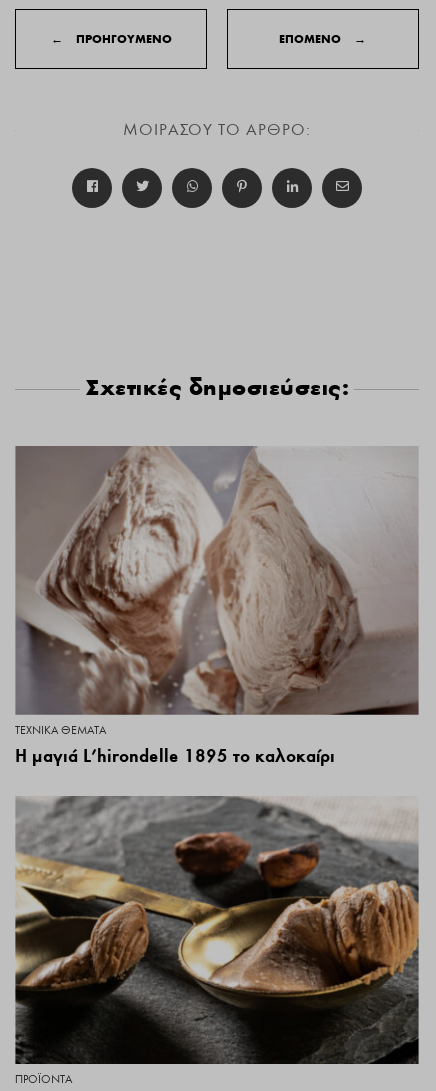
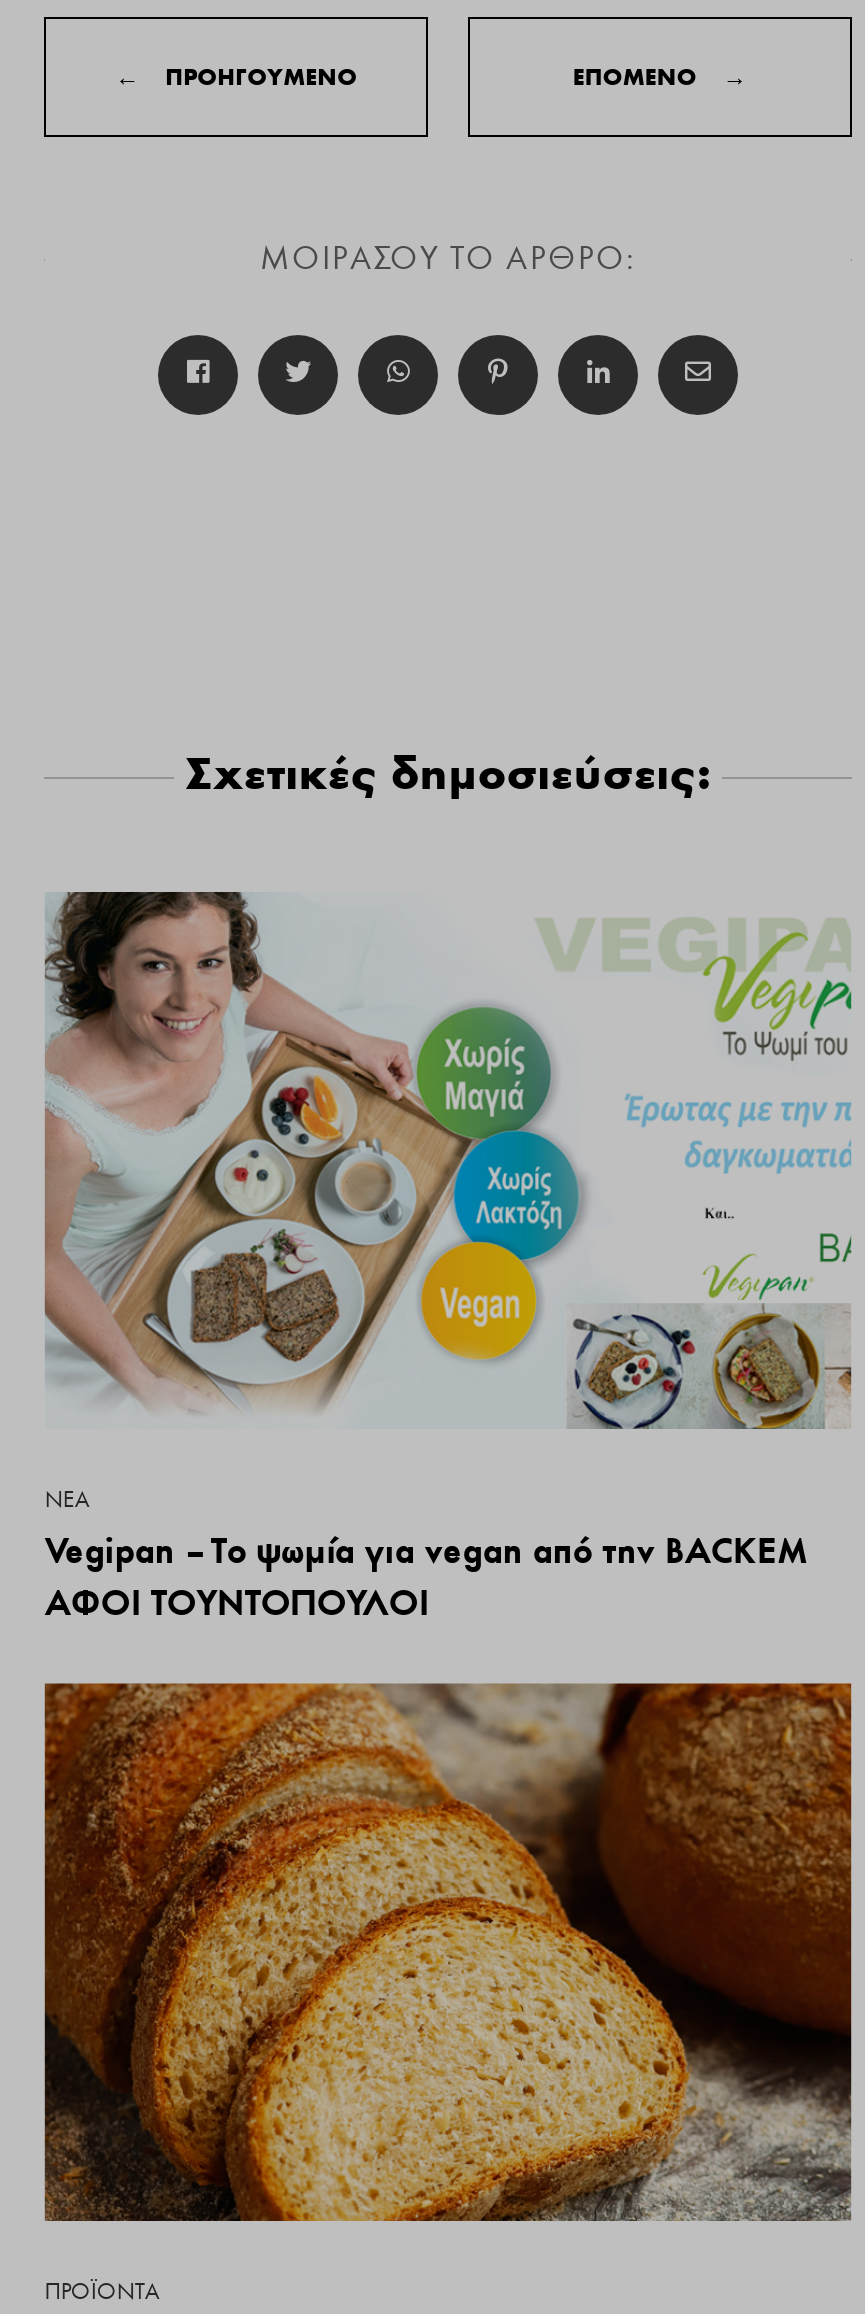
- [image]
- ΤΕΧΝΙΚΆ ΘΈΜΑΤΑ
- Η μαγιά L’hirondelle 1895 το καλοκαίρι
+ [image]
+ ΝΕΑ
+ Vegipan – Το ψωμία για vegan από την BACKEM
+ ΑΦΟΙ ΤΟΥΝΤΟΠΟΥΛΟΙ

- [image]
+ [image]
